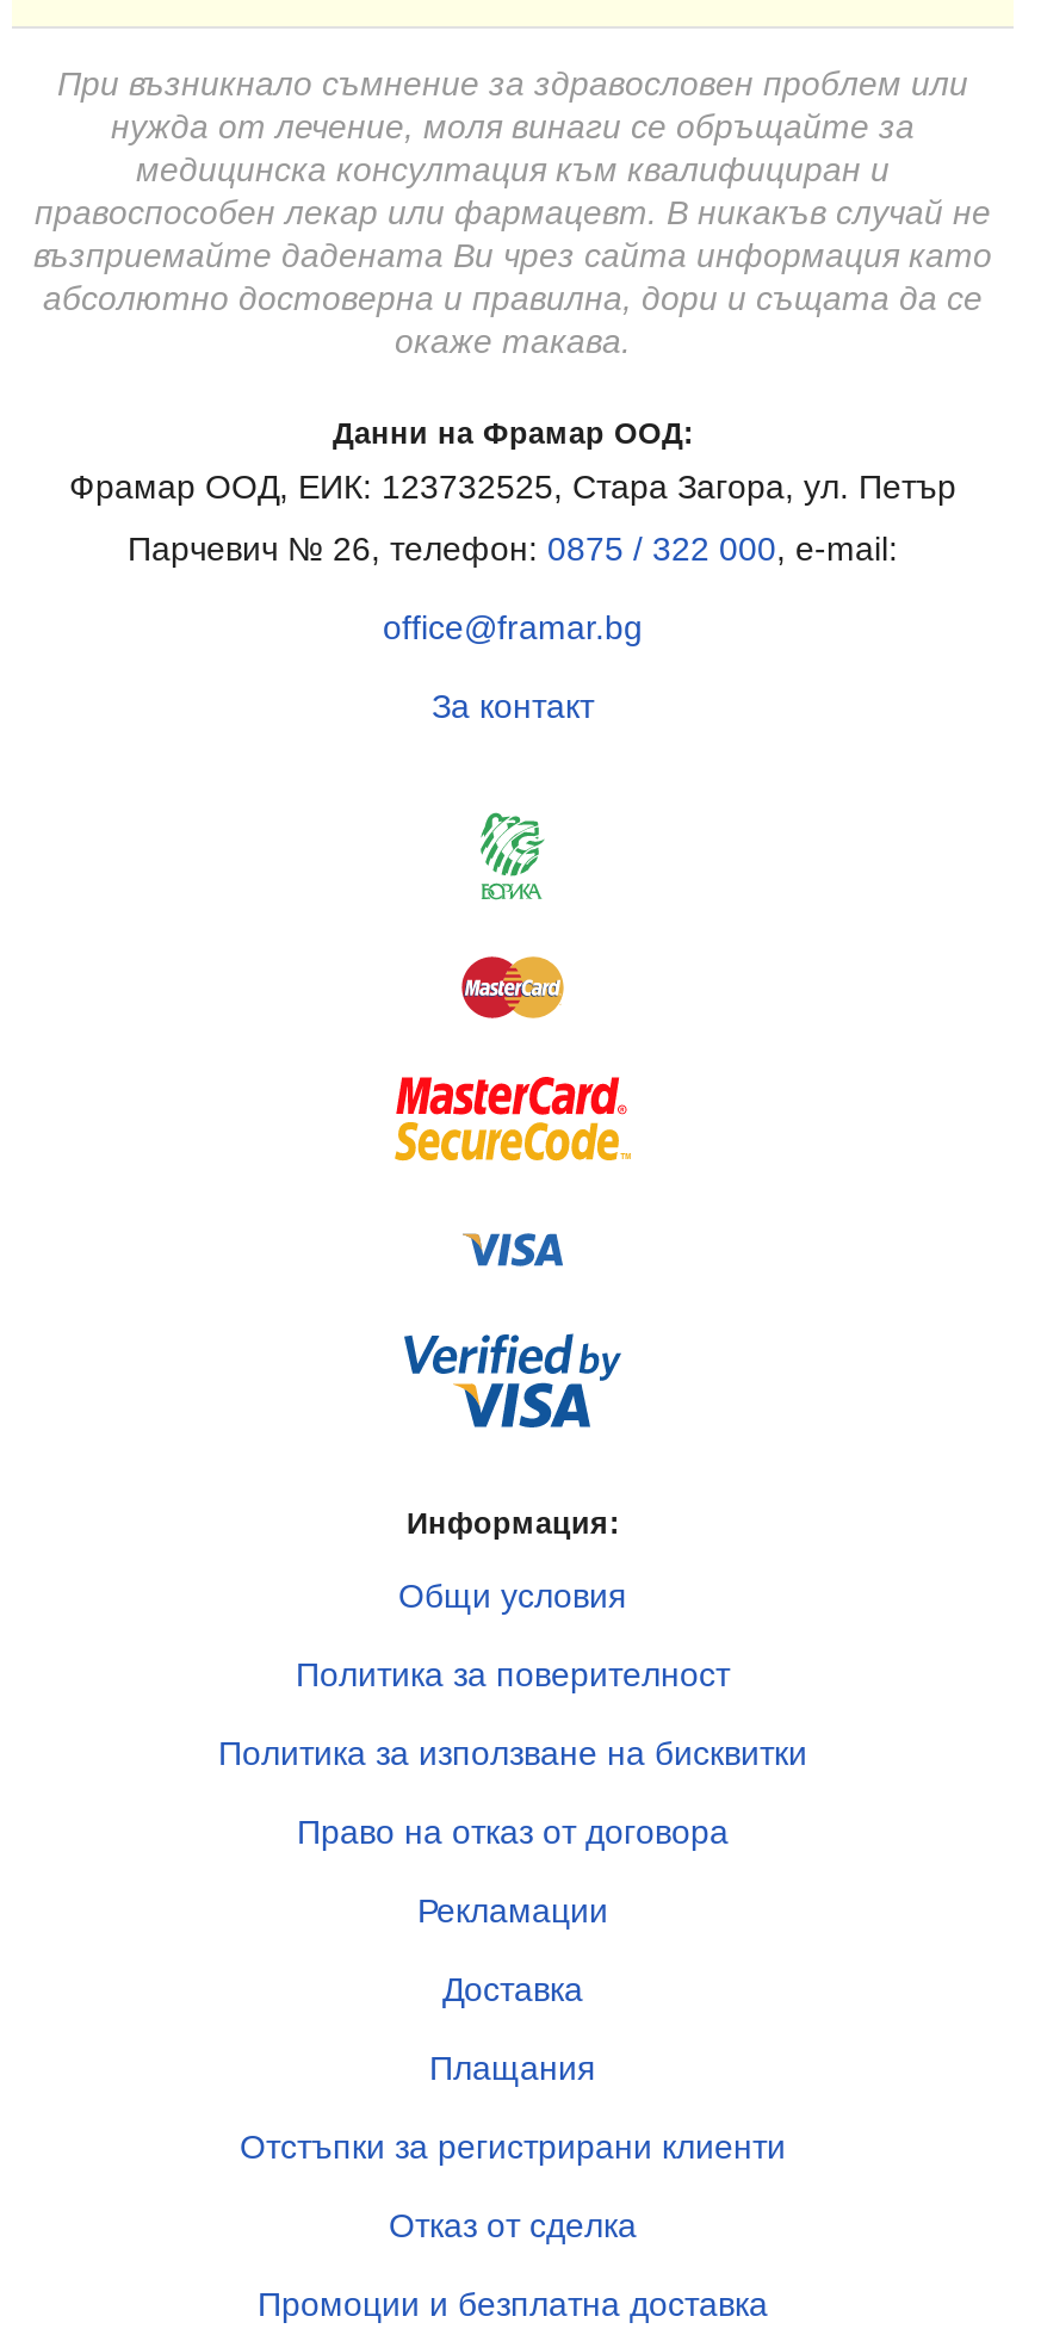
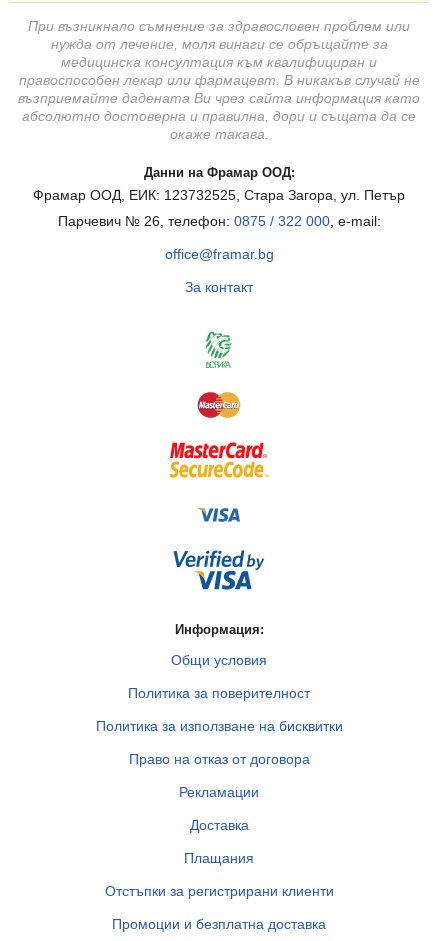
- Отказ от сделка
